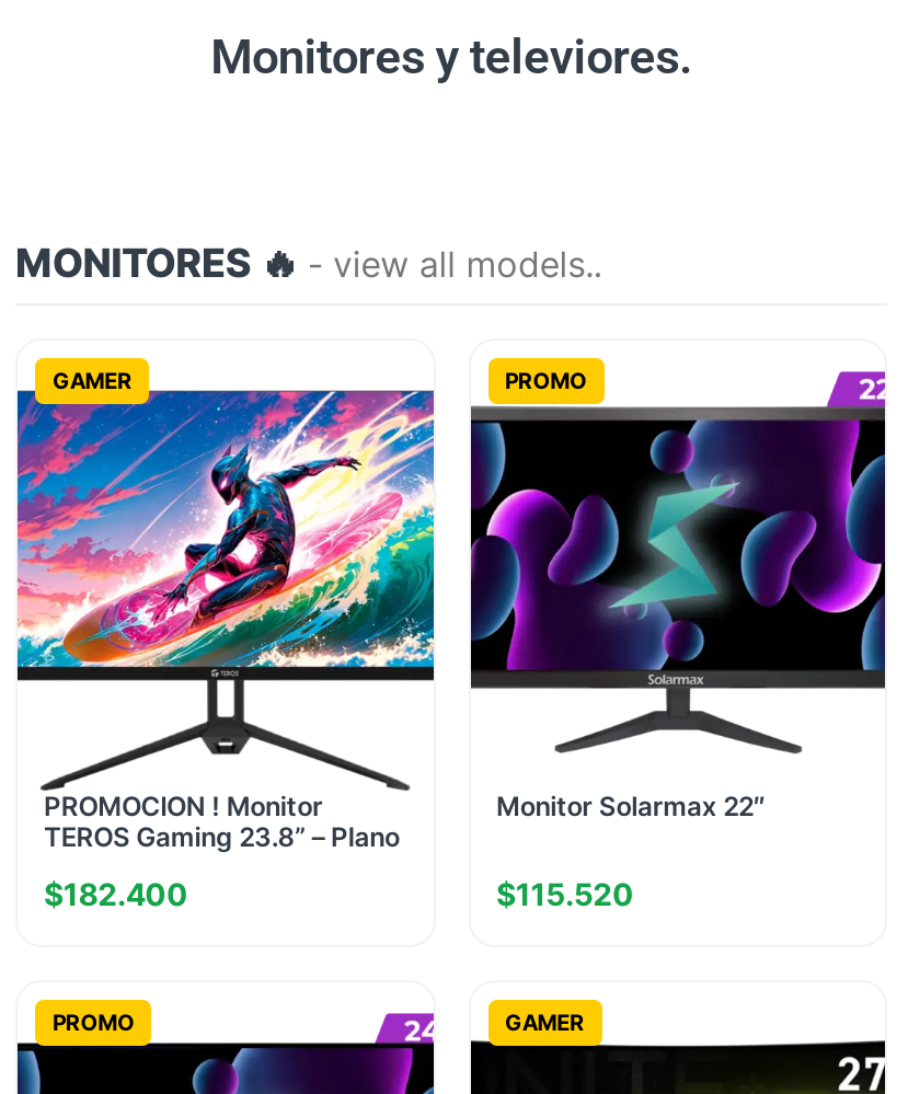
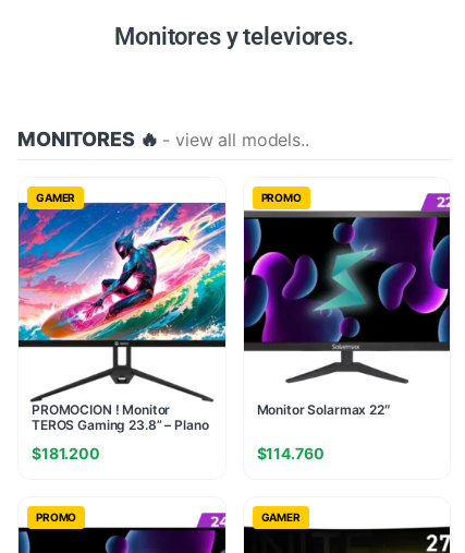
- $182.400
+ $181.200

- $115.520
+ $114.760
